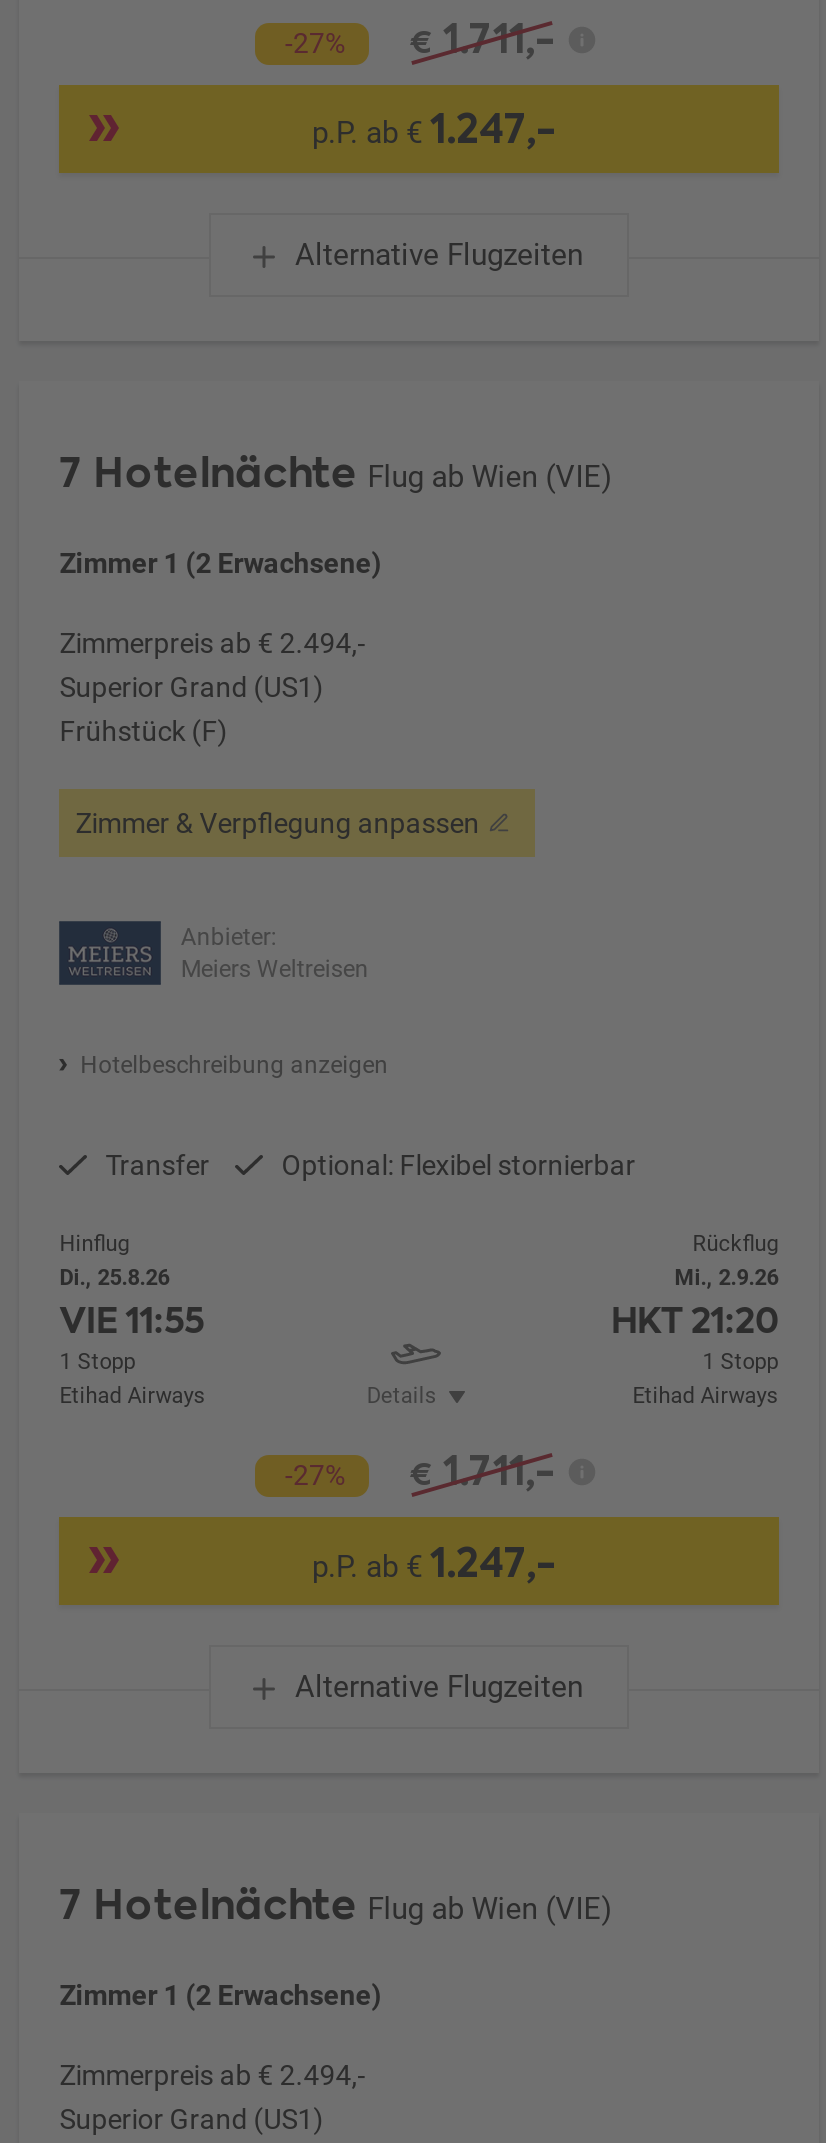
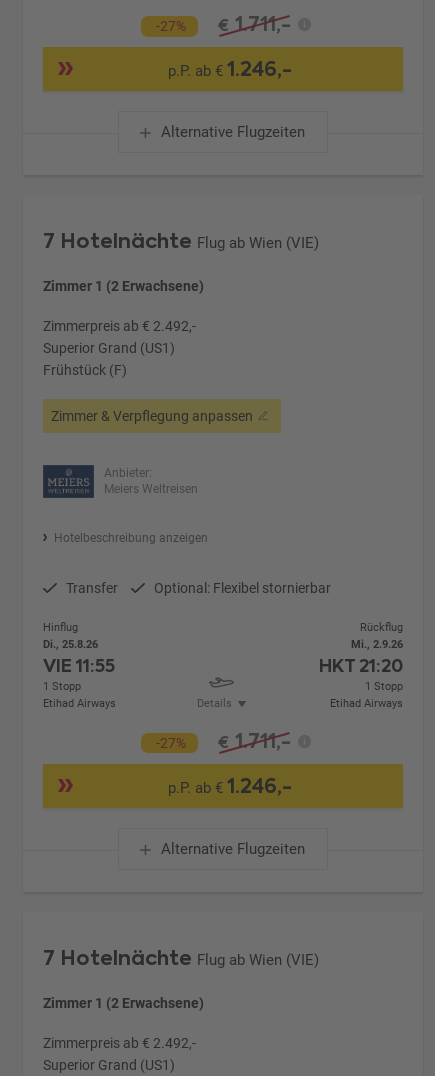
- p.P. ab €1.247,-
+ p.P. ab €1.246,-

- Zimmerpreis ab € 2.494,-
+ Zimmerpreis ab € 2.492,-

- p.P. ab €1.247,-
+ p.P. ab €1.246,-

- Zimmerpreis ab € 2.494,-
+ Zimmerpreis ab € 2.492,-
